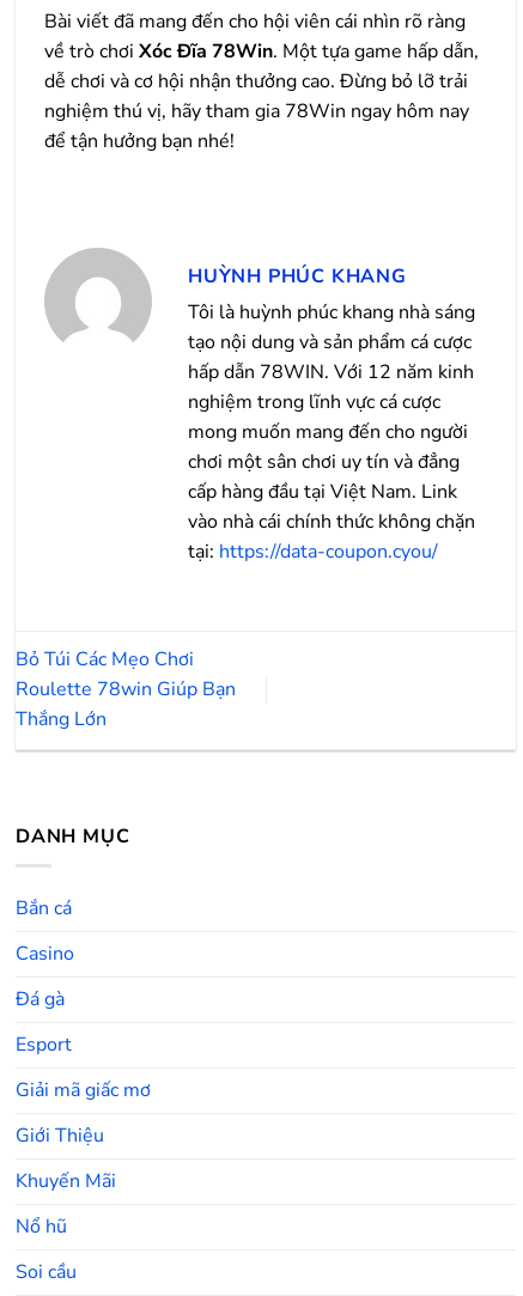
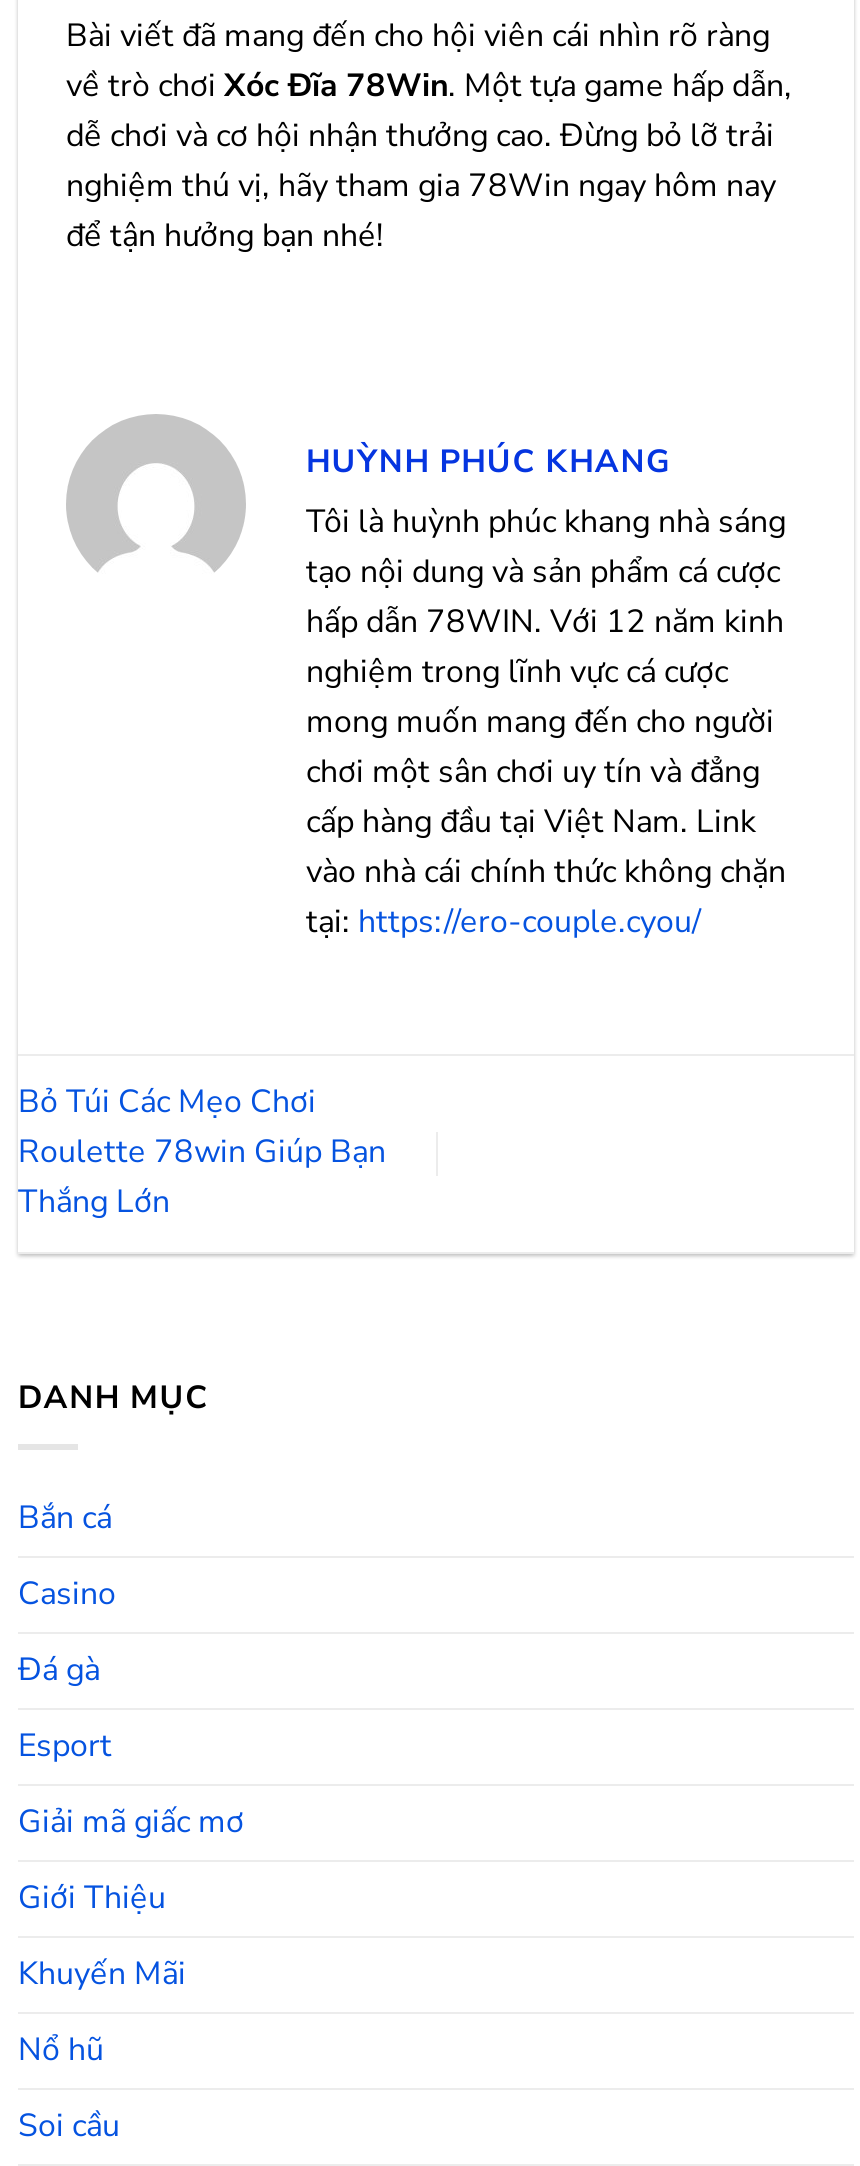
- tại: https://data-coupon.cyou/
+ tại: https://ero-couple.cyou/
